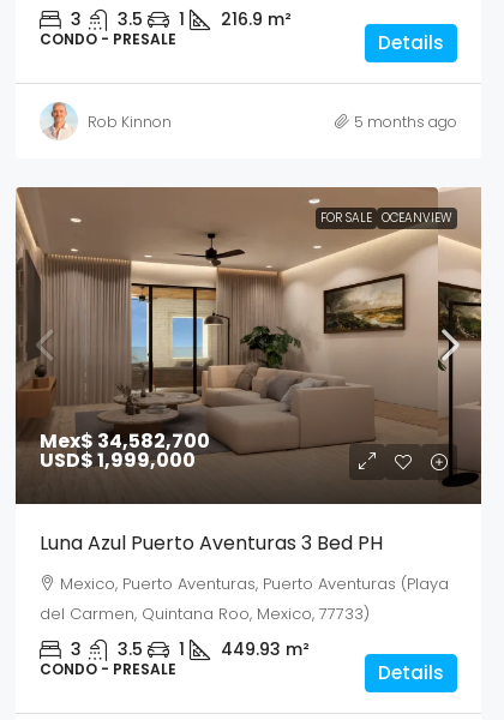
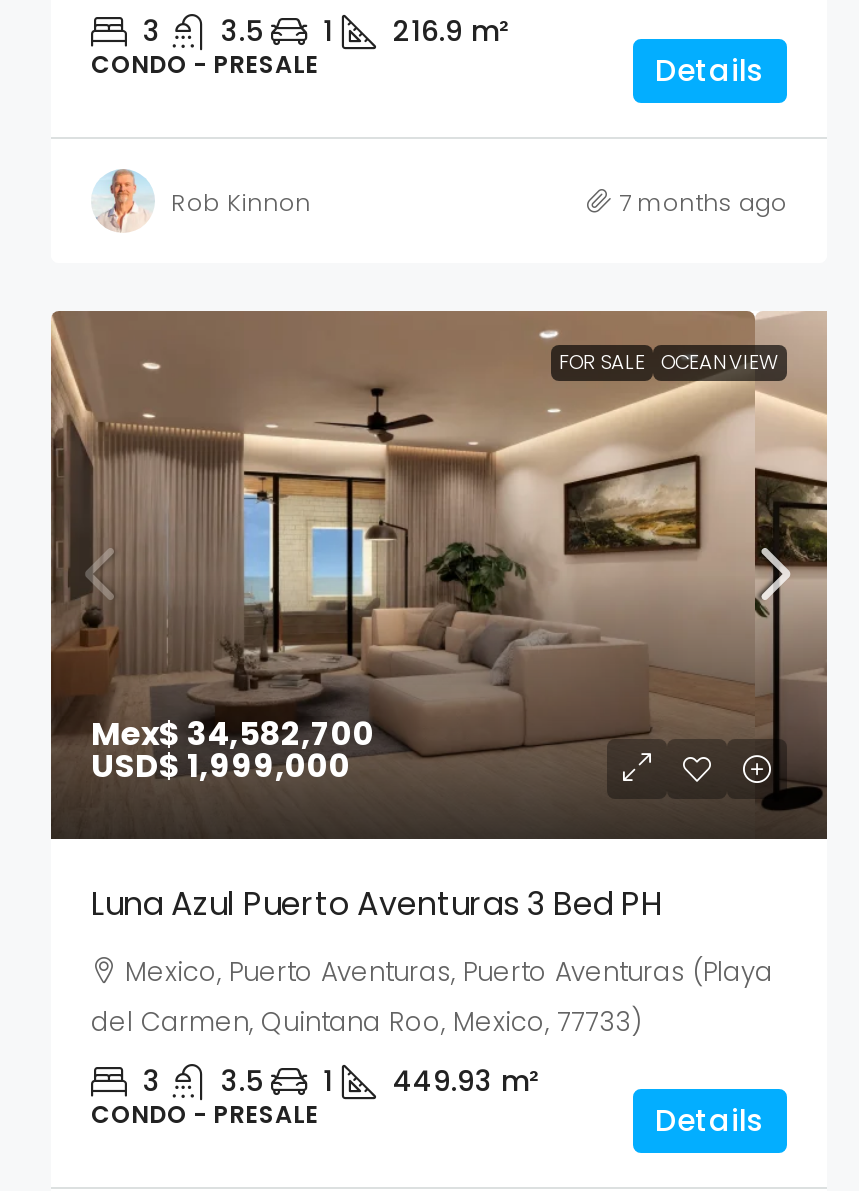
- 5 months ago
+ 7 months ago
